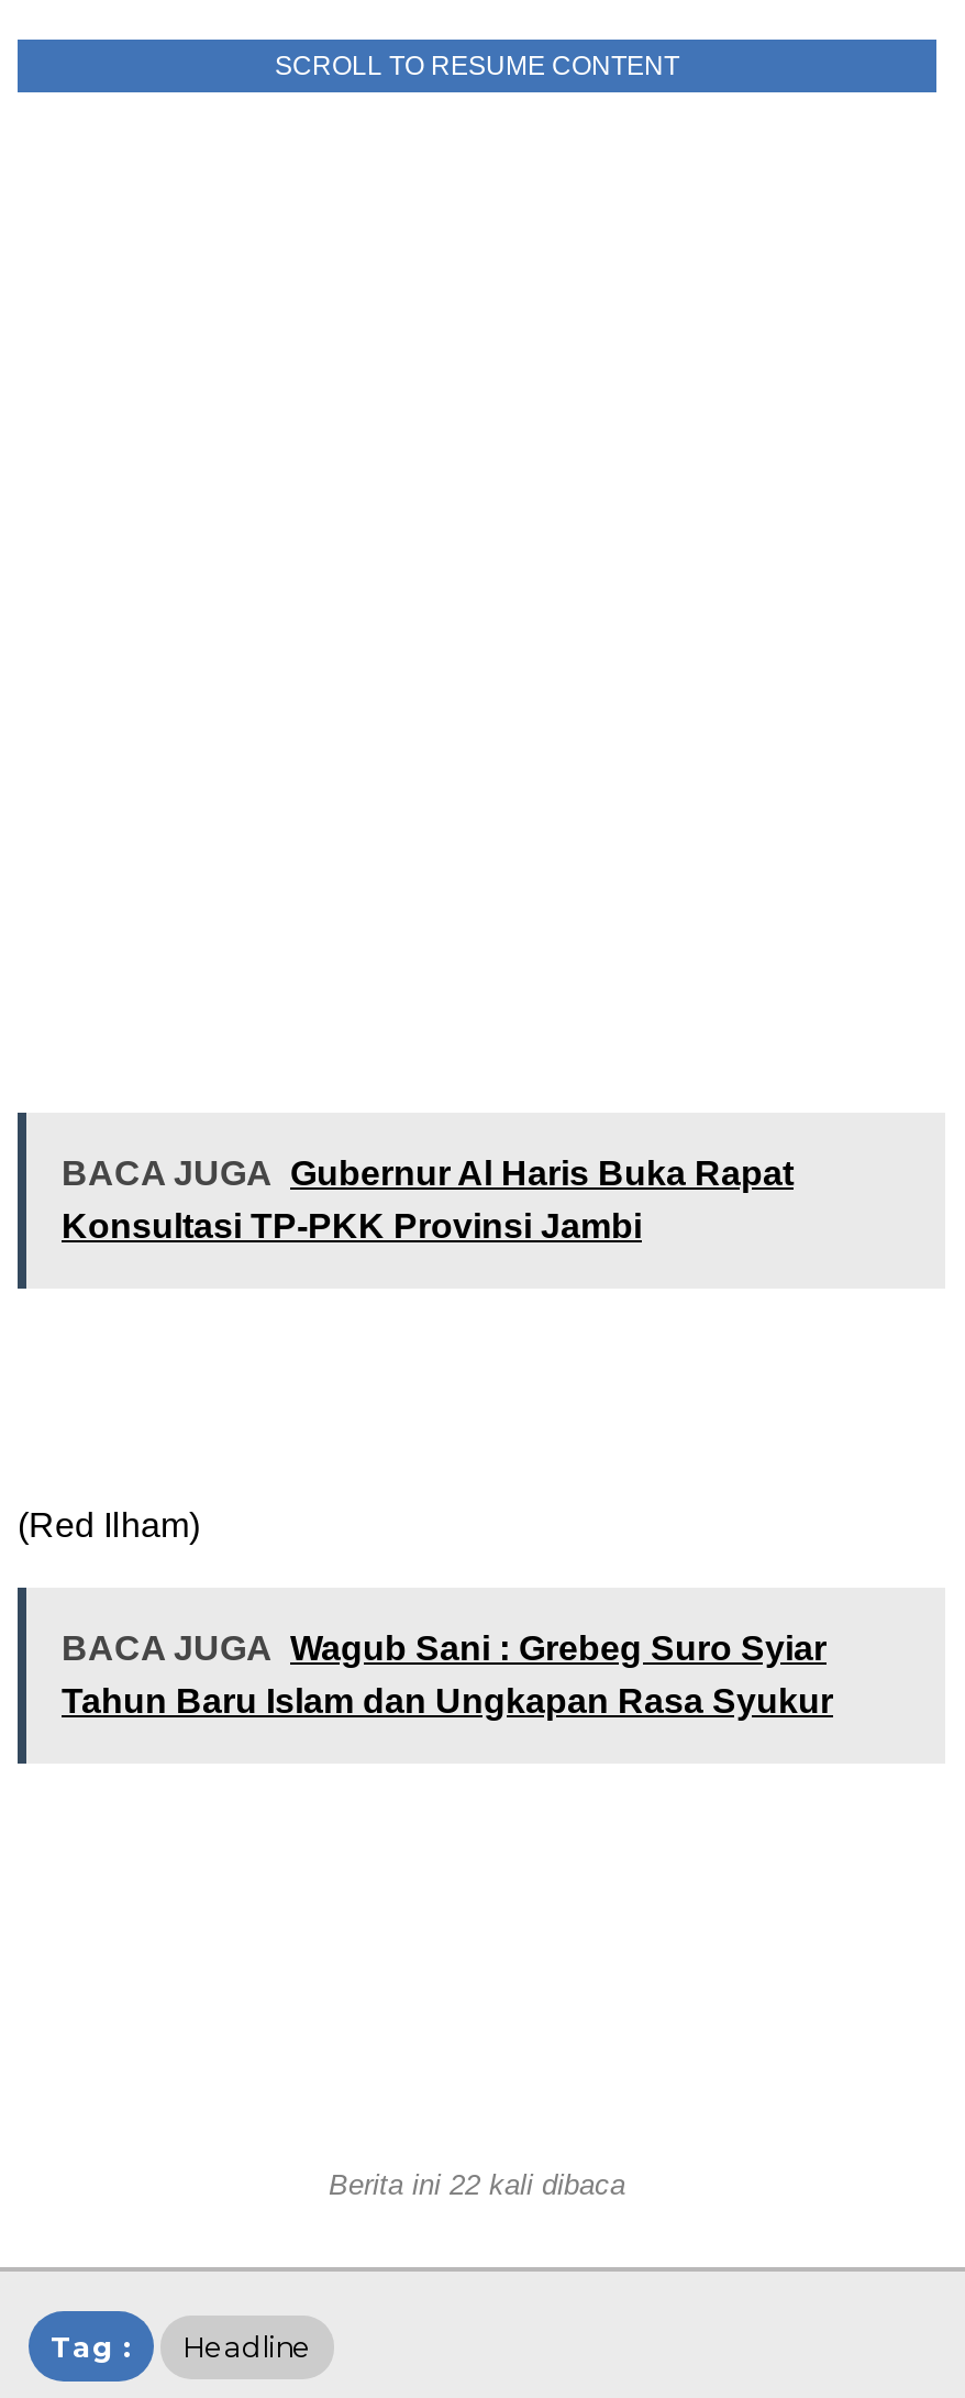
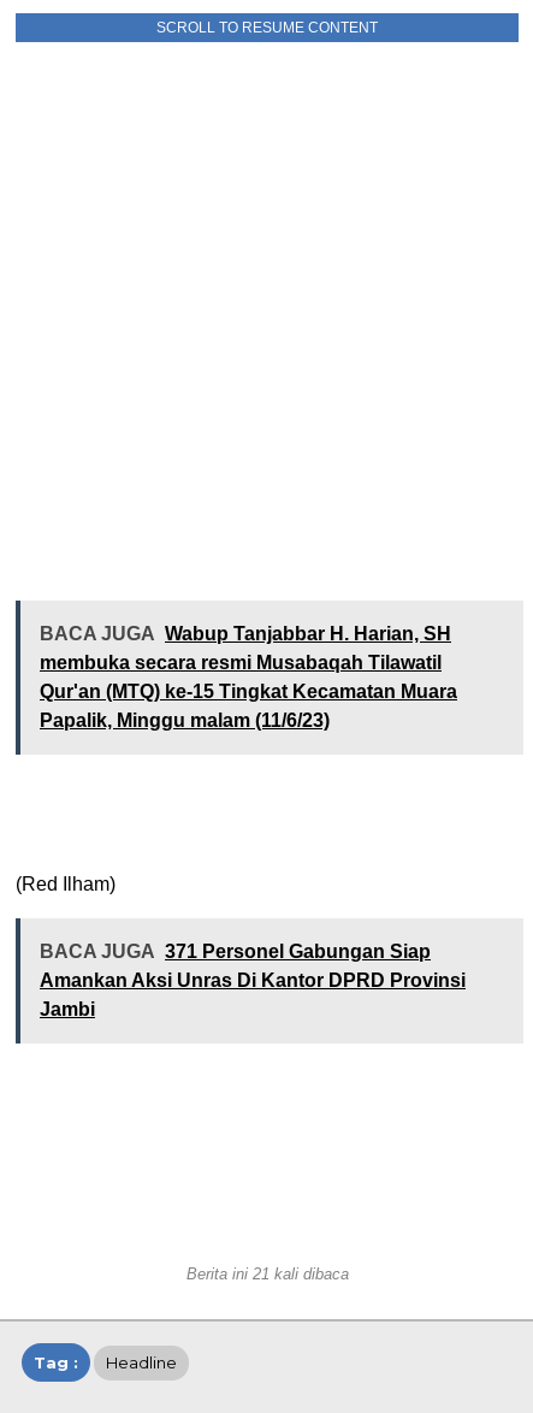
- BACA JUGA Gubernur Al Haris Buka Rapat
- Konsultasi TP-PKK Provinsi Jambi
+ BACA JUGA Wabup Tanjabbar H. Harian, SH
+ membuka secara resmi Musabaqah Tilawatil
+ Qur'an (MTQ) ke-15 Tingkat Kecamatan Muara
+ Papalik, Minggu malam (11/6/23)

- BACA JUGA Wagub Sani : Grebeg Suro Syiar
- Tahun Baru Islam dan Ungkapan Rasa Syukur
+ BACA JUGA 371 Personel Gabungan Siap
+ Amankan Aksi Unras Di Kantor DPRD Provinsi
+ Jambi

- Berita ini 22 kali dibaca
+ Berita ini 21 kali dibaca
